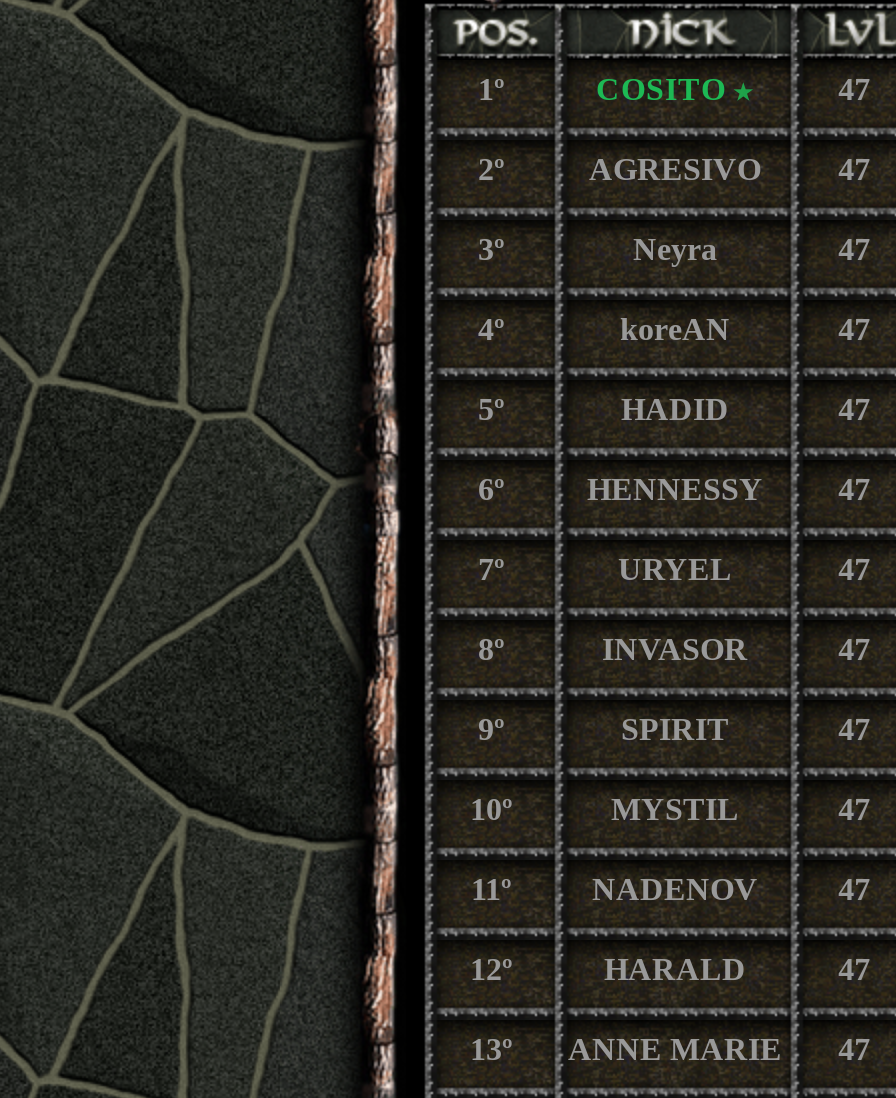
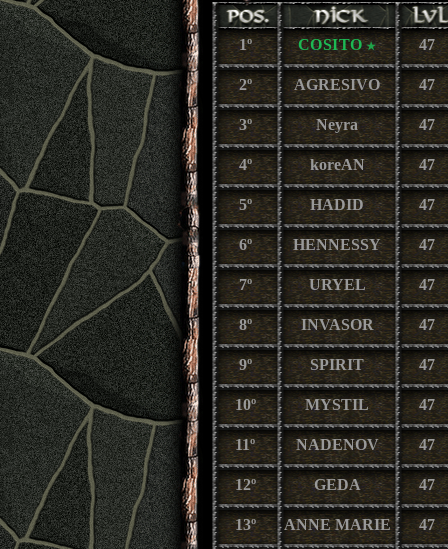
- HARALD
+ GEDA
